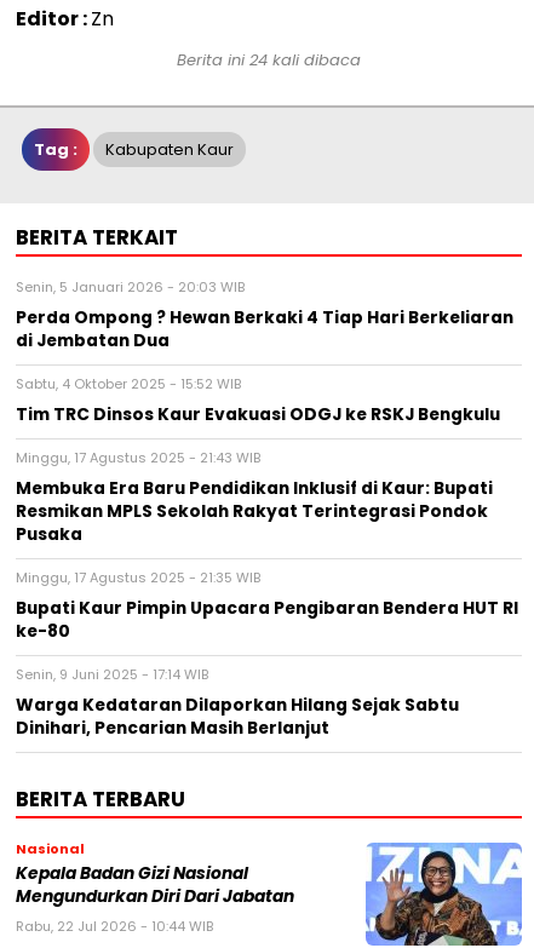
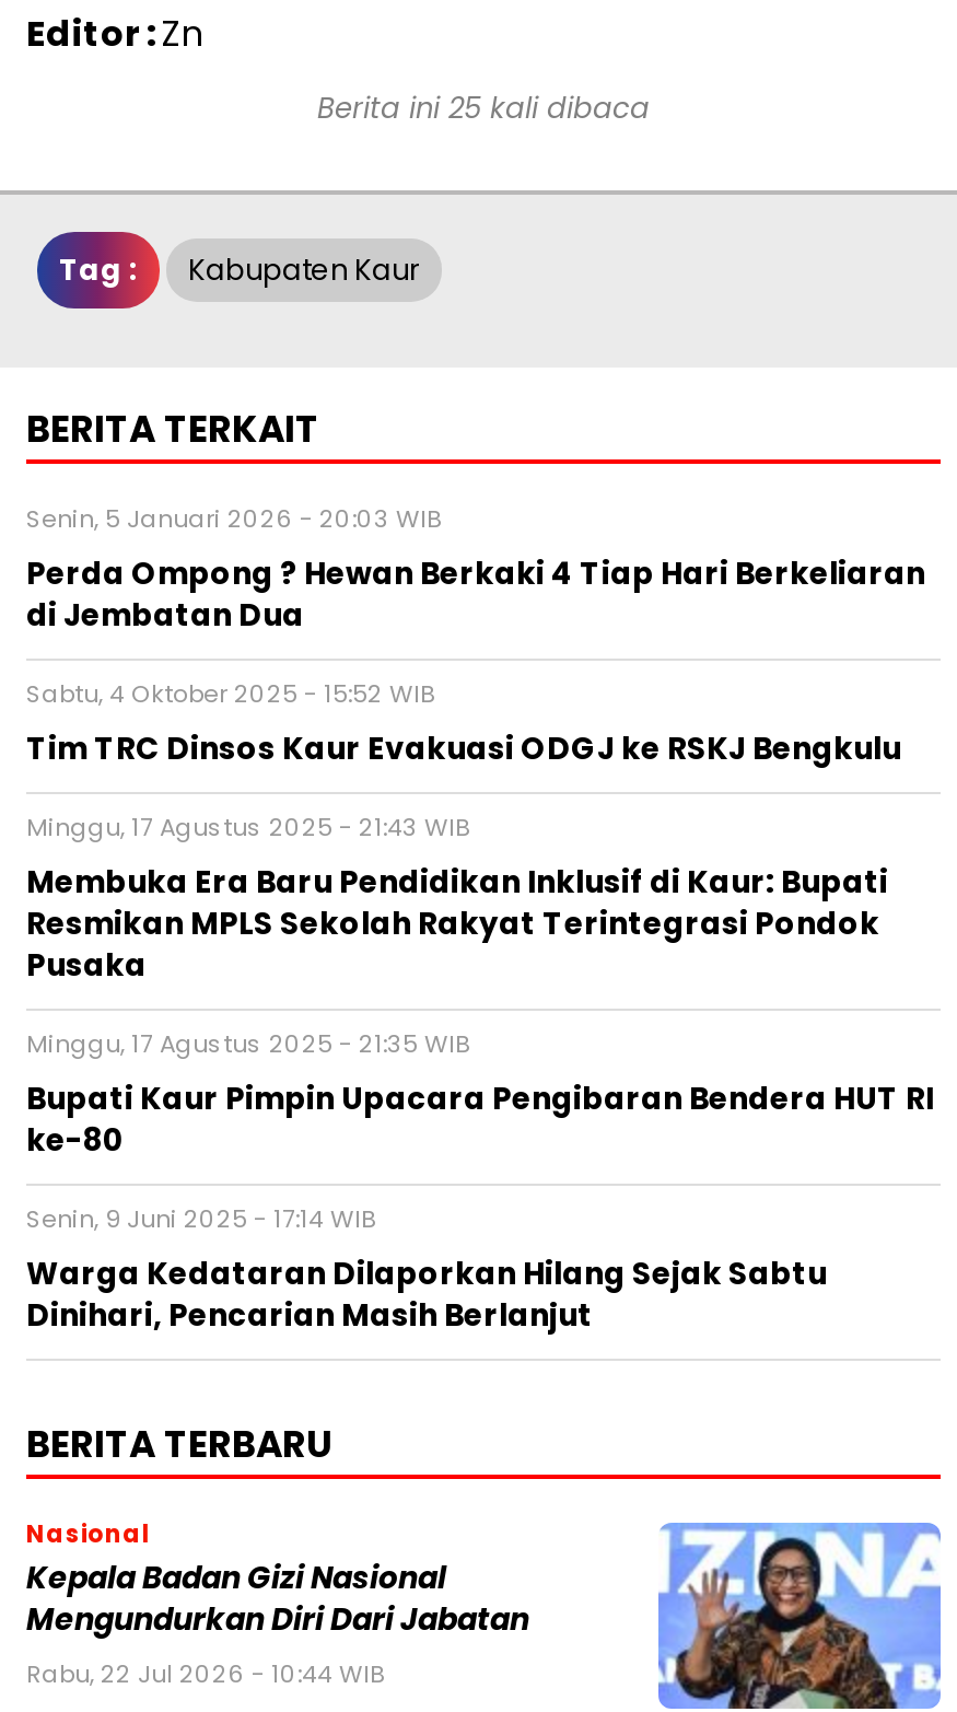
- Berita ini 24 kali dibaca
+ Berita ini 25 kali dibaca
